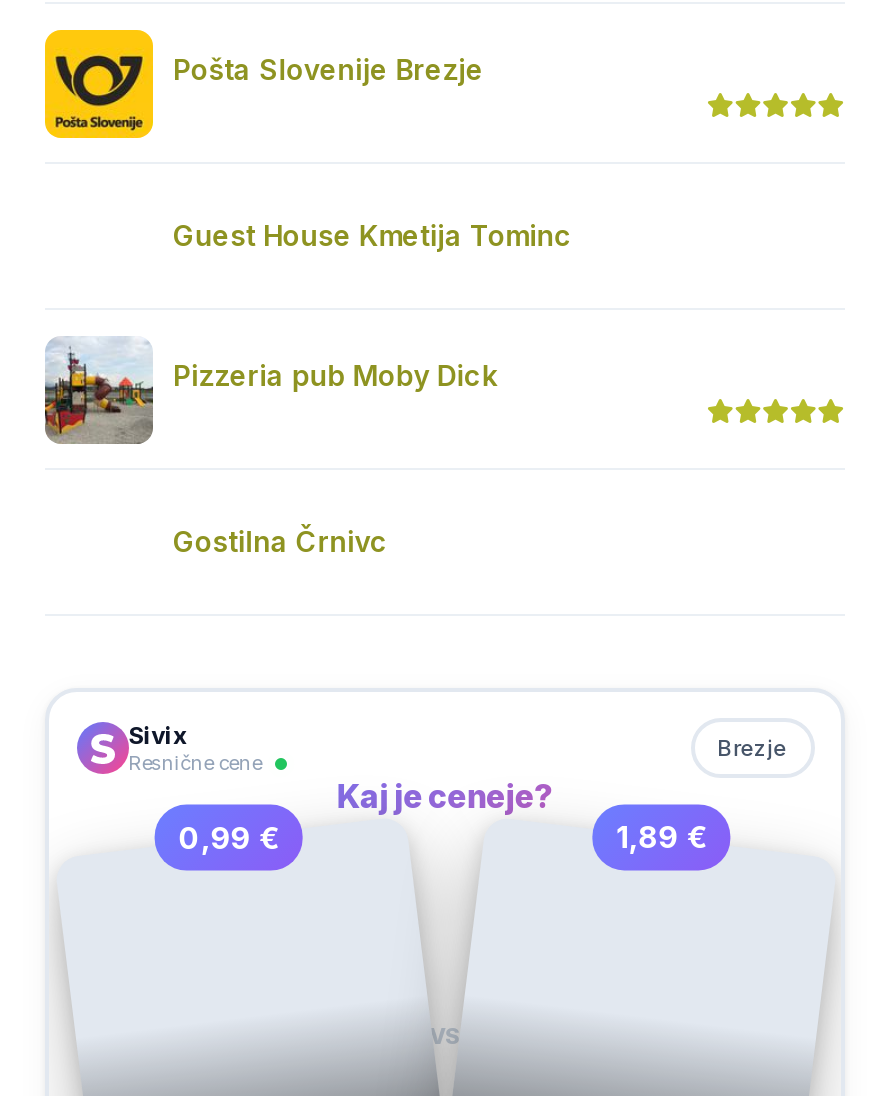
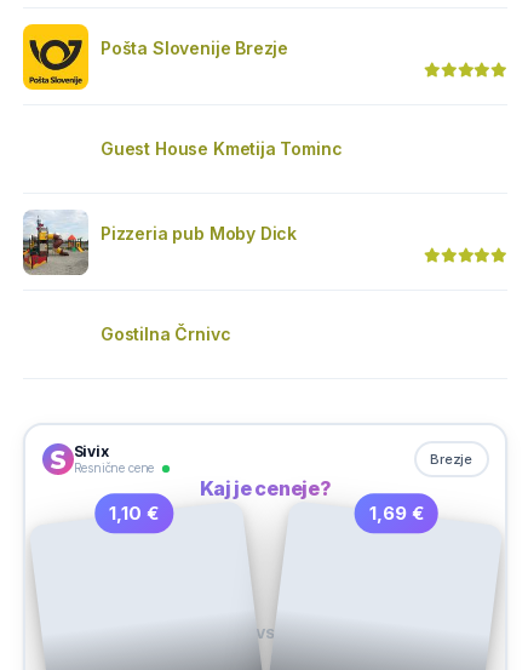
- 0,99 €
+ 1,10 €

- 1,89 €
+ 1,69 €
